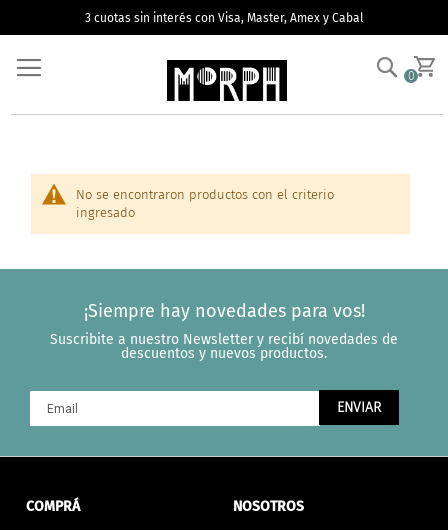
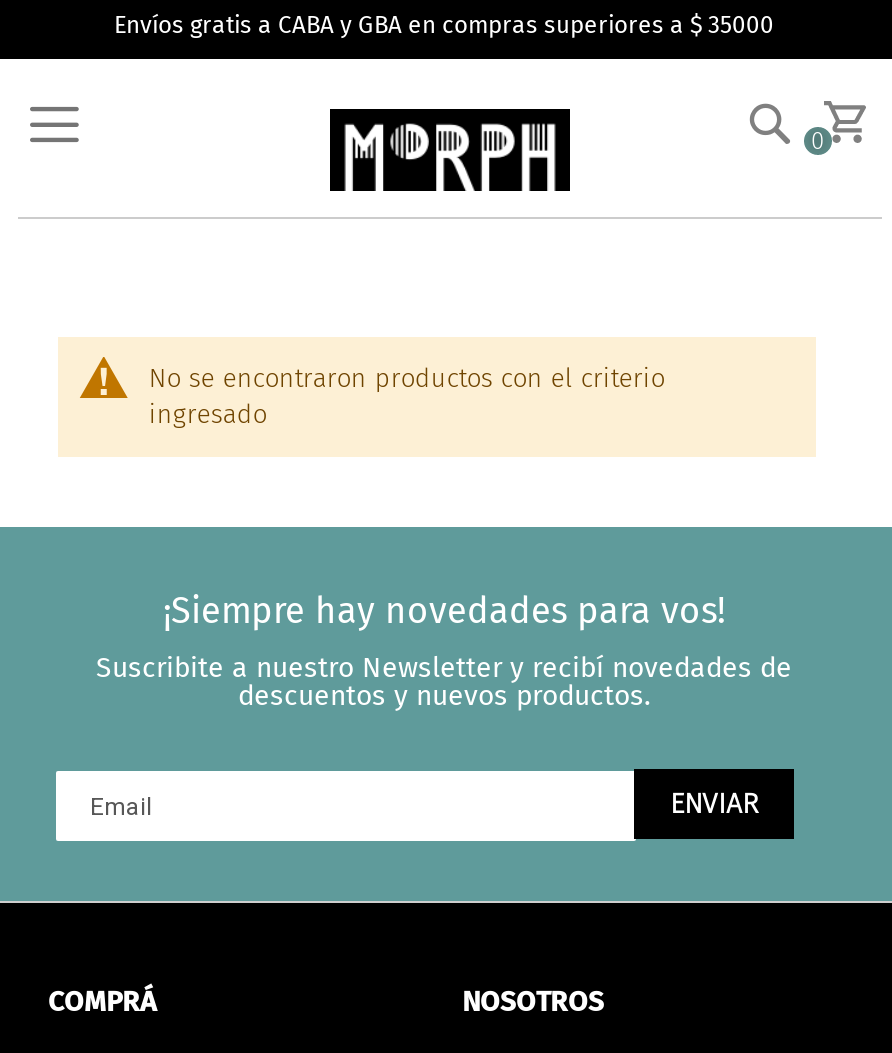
- 3 cuotas sin interés con Visa, Master, Amex y Cabal
+ Envíos gratis a CABA y GBA en compras superiores a $ 35000
